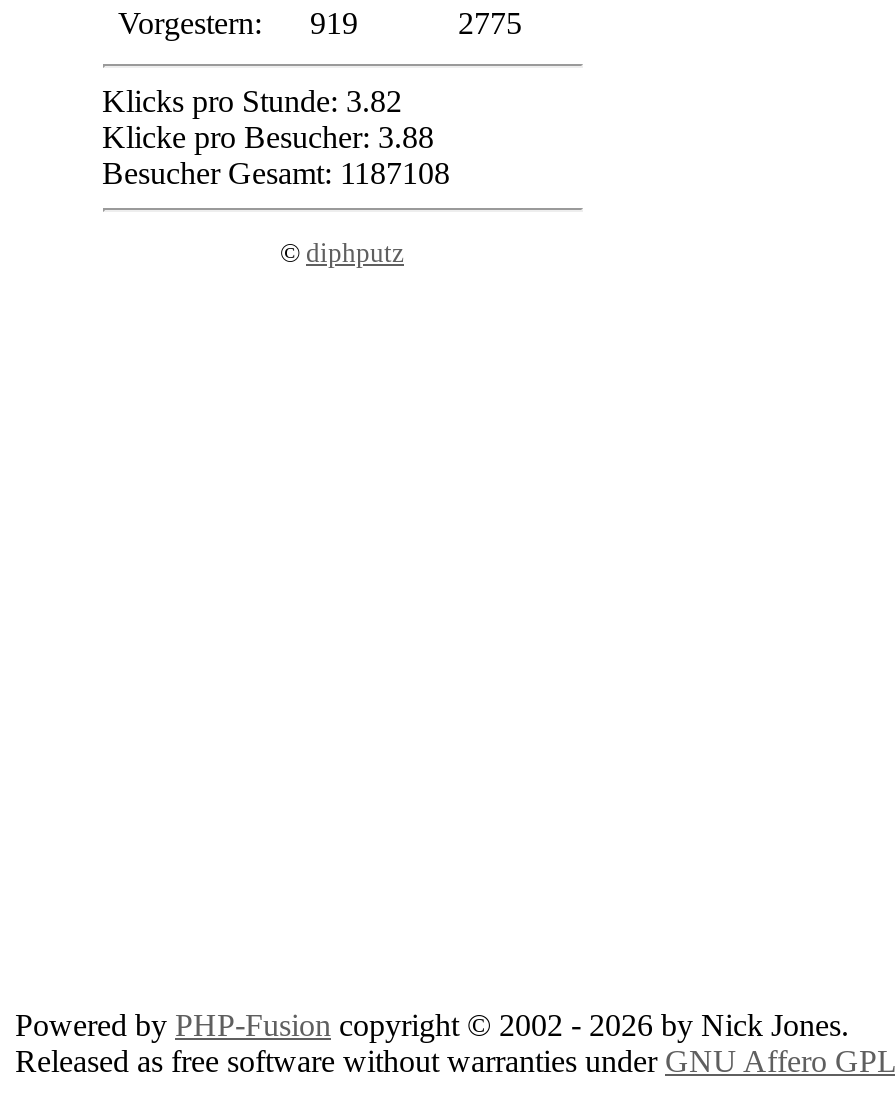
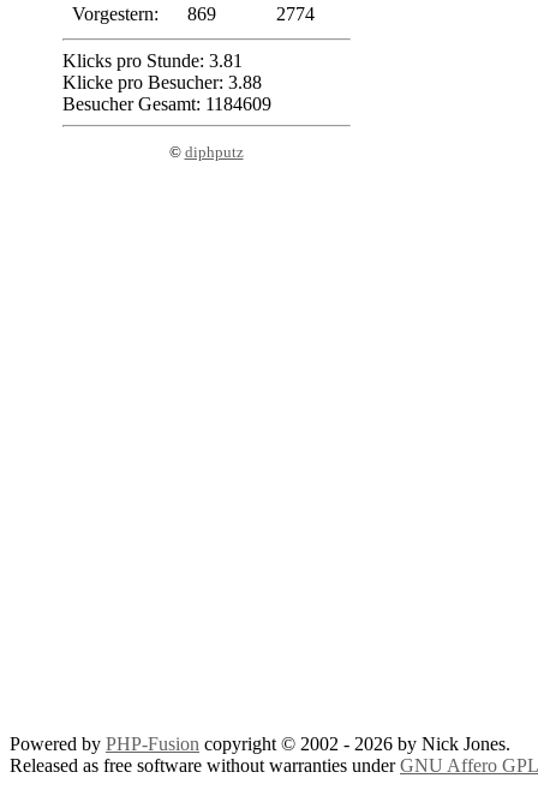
- Vorgestern: 919
+ Vorgestern: 869

- 2775
+ 2774

- Klicks pro Stunde: 3.82
+ Klicks pro Stunde: 3.81

- Besucher Gesamt: 1187108
+ Besucher Gesamt: 1184609
